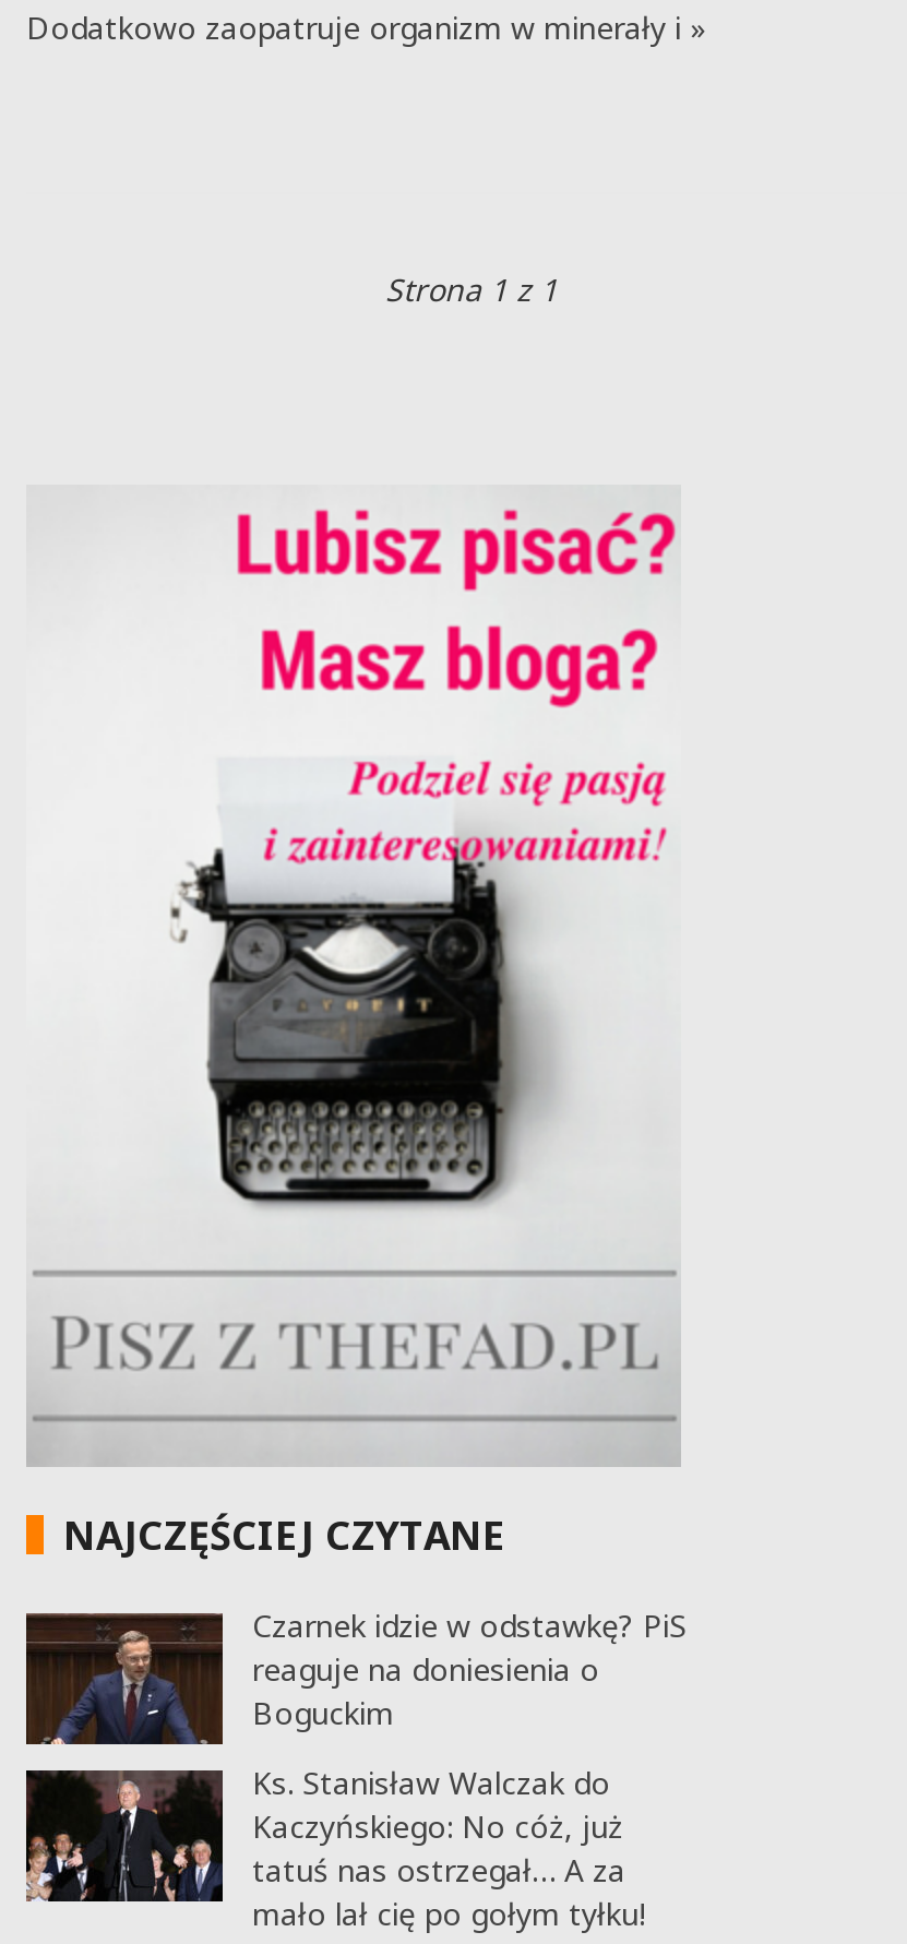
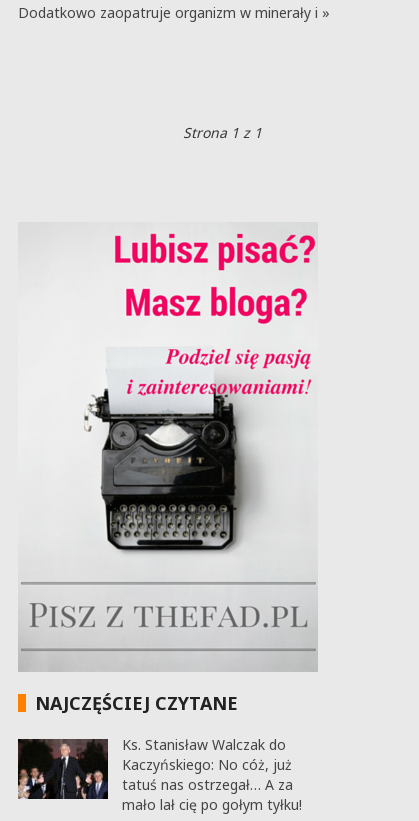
- [image]
- Czarnek idzie w odstawkę? PiS
- reaguje na doniesienia o
- Boguckim
